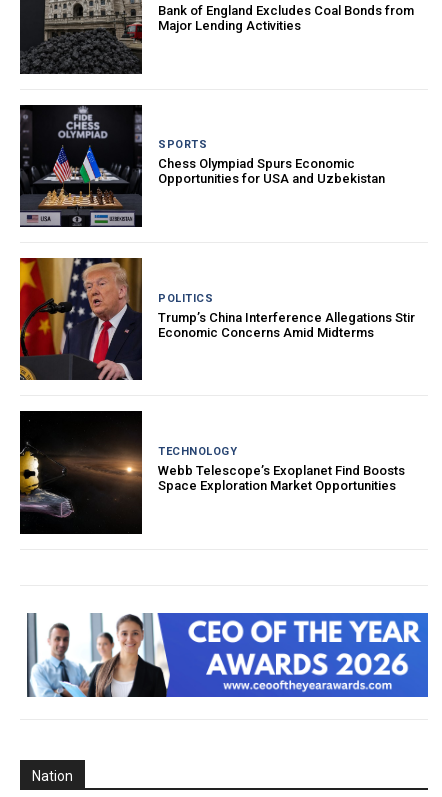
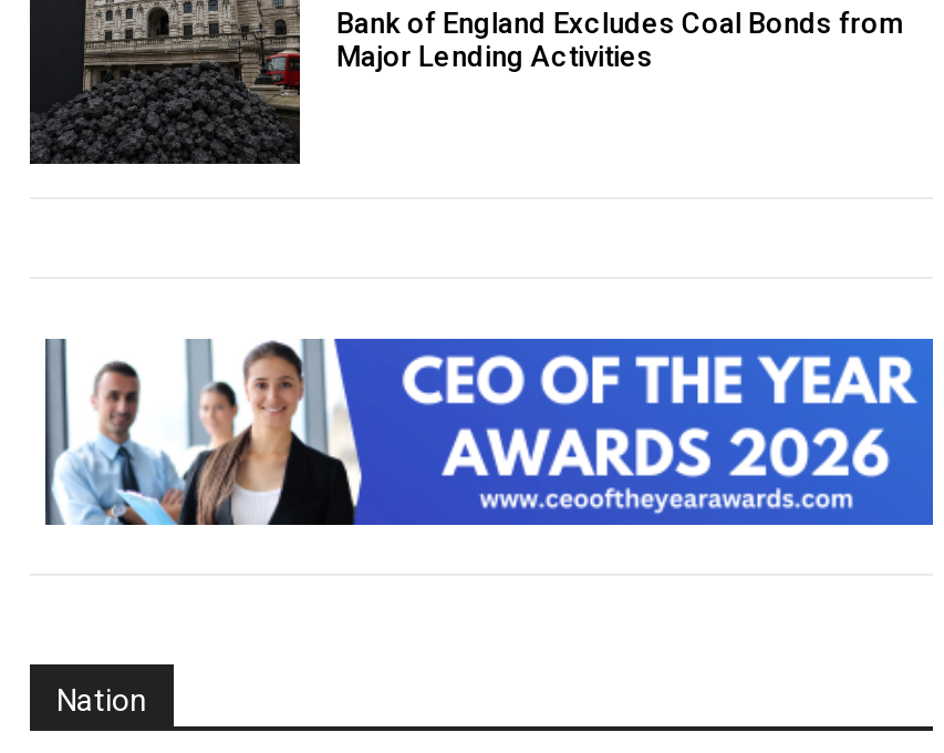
- [image]
- SPORTS
- Chess Olympiad Spurs Economic
- Opportunities for USA and Uzbekistan

- [image]
- POLITICS
- Trump’s China Interference Allegations Stir
- Economic Concerns Amid Midterms

- [image]
- TECHNOLOGY
- Webb Telescope’s Exoplanet Find Boosts
- Space Exploration Market Opportunities
